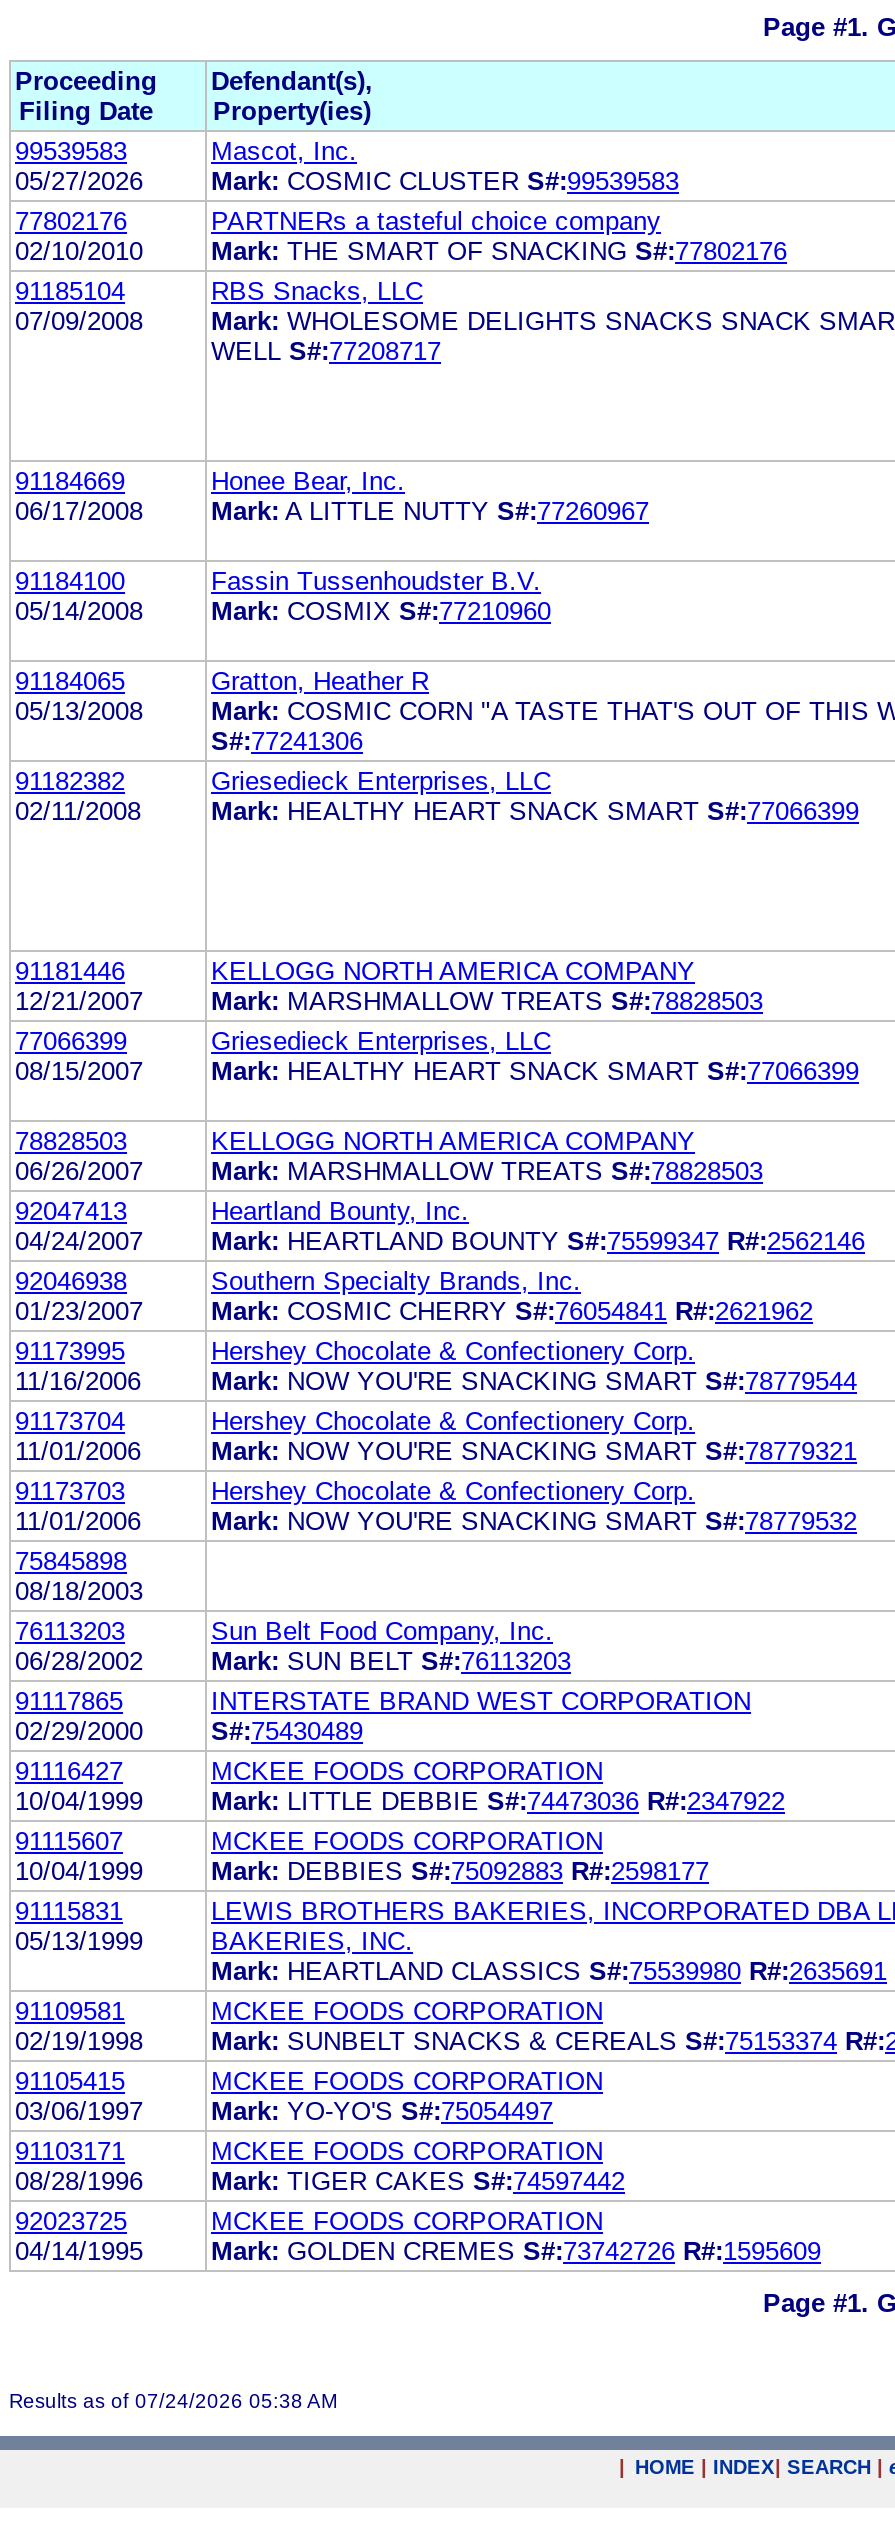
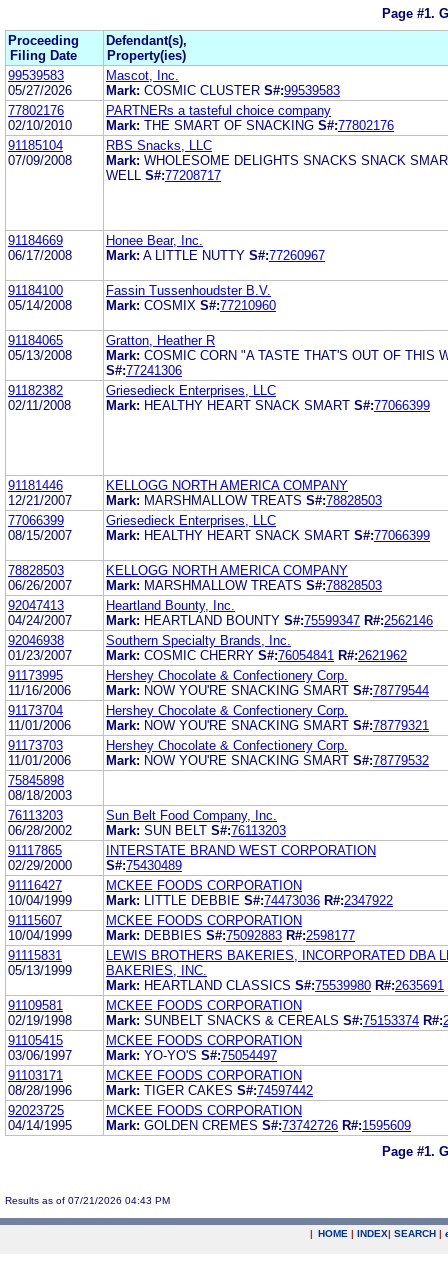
- Results as of 07/24/2026 05:38 AM
+ Results as of 07/21/2026 04:43 PM
